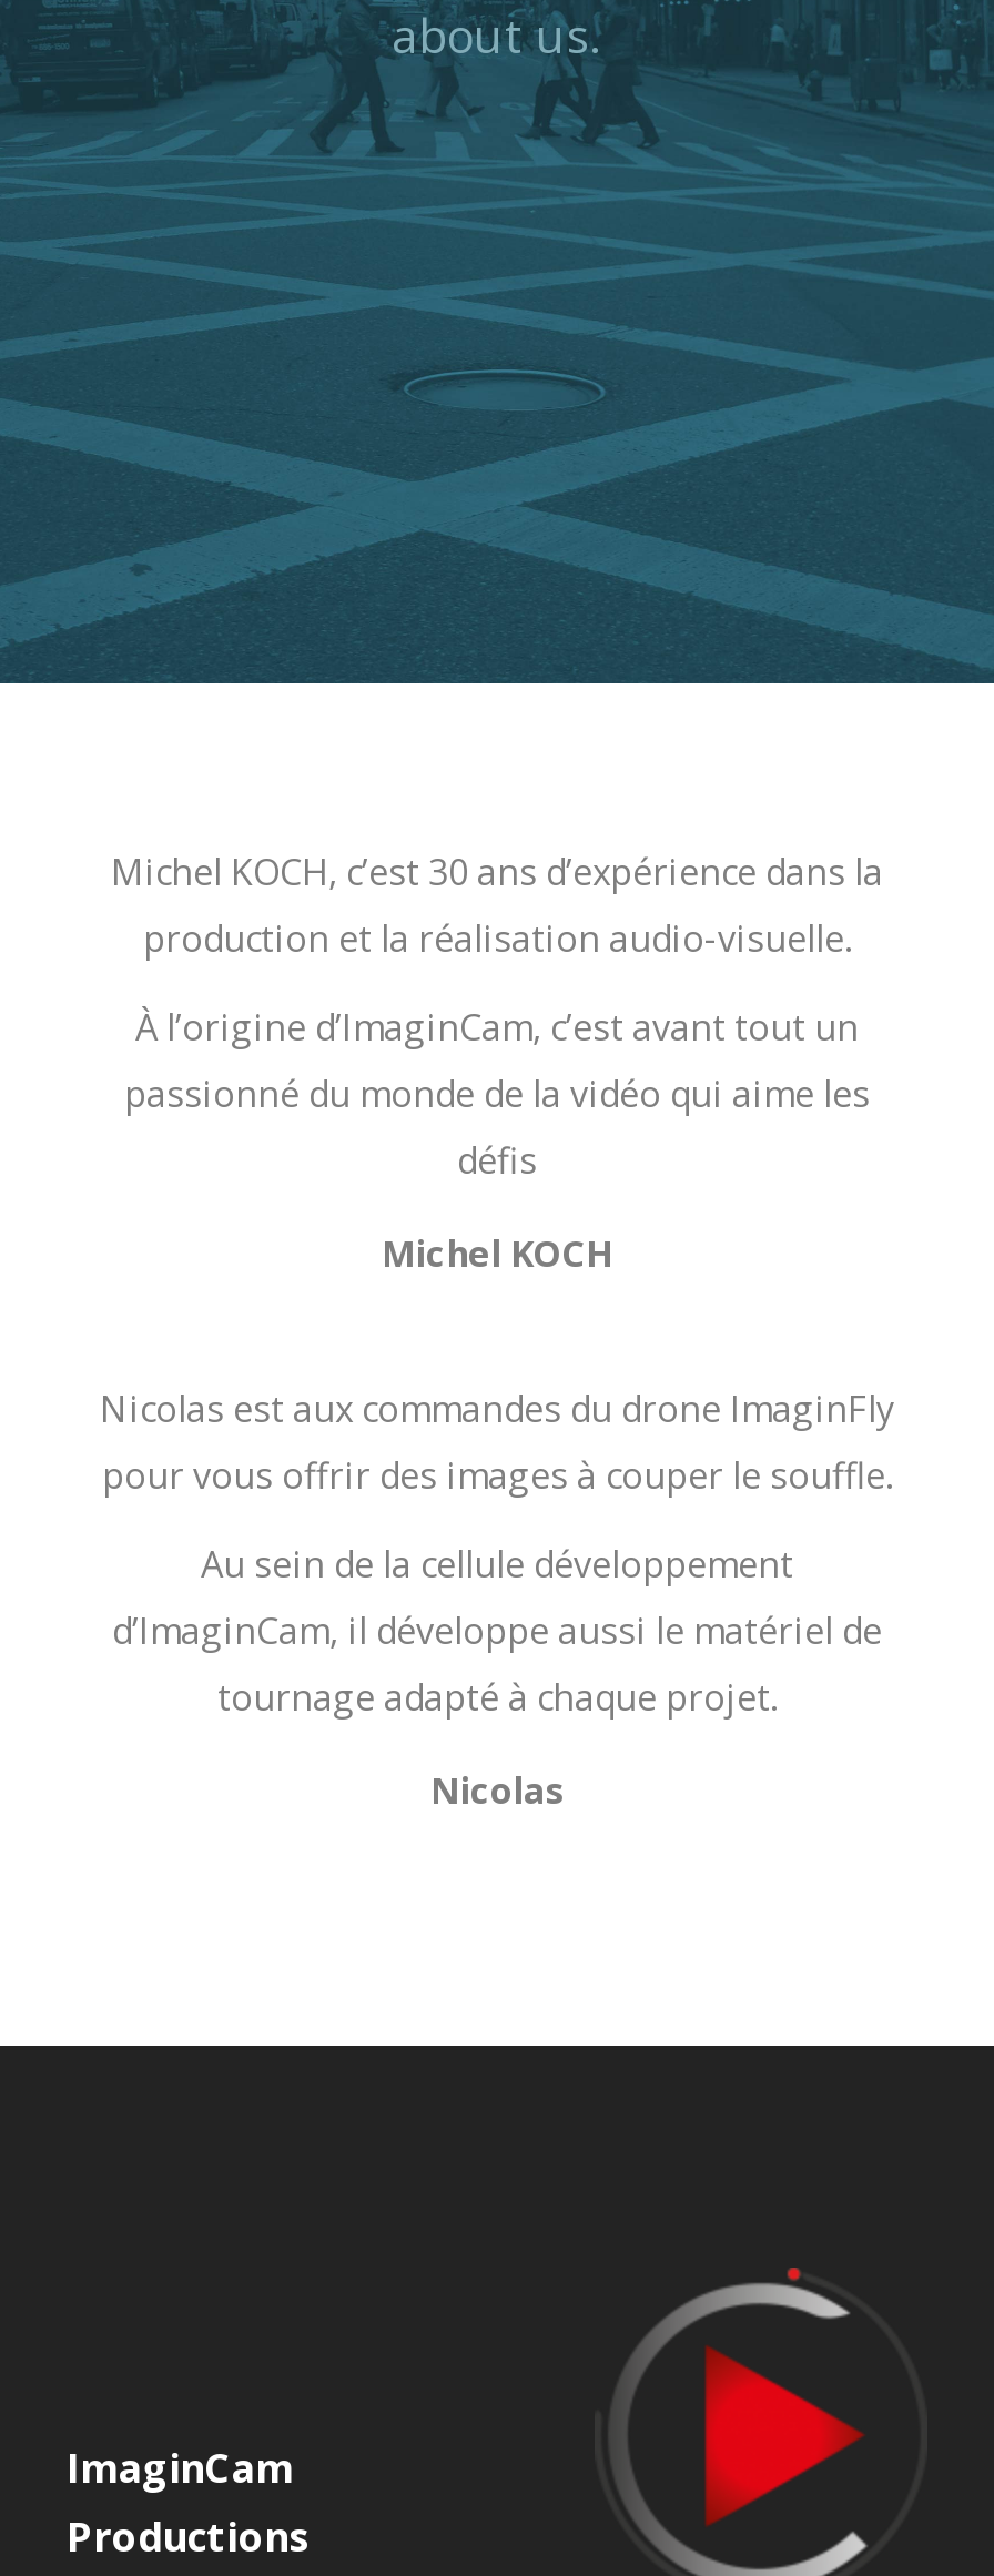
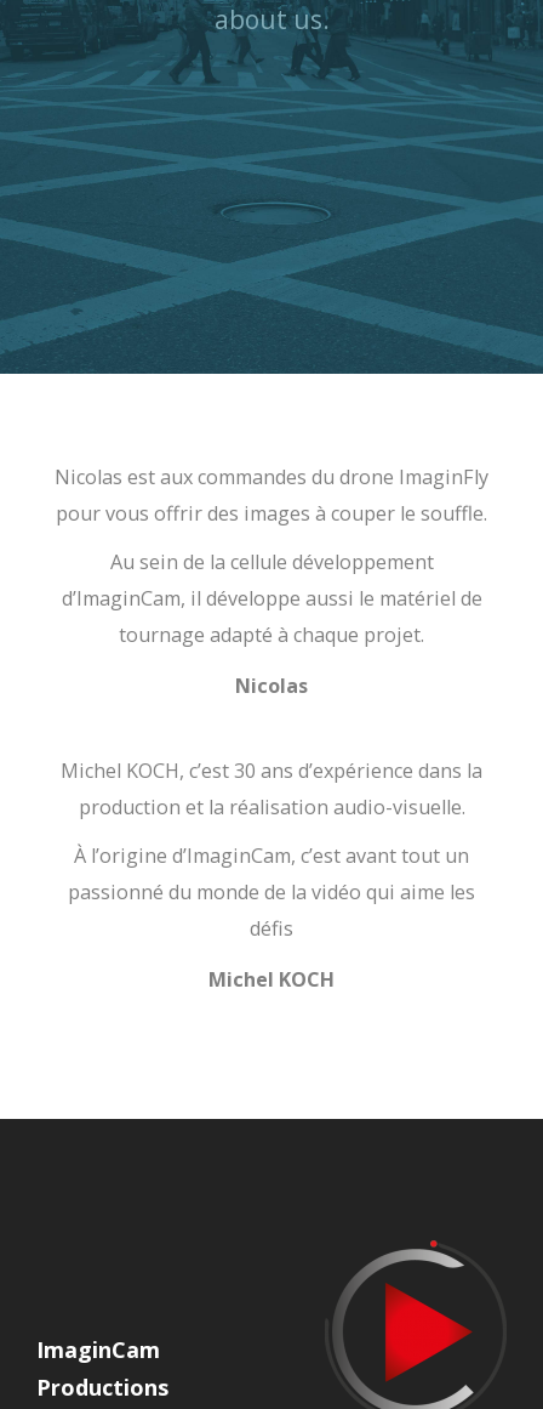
moved down: Michel KOCH, c’est 30 ans d’expérience dans la | production et la réalisation audio-visuelle. | À l’origine d’ImaginCam, c’est avant tout un | passionné du monde de la vidéo qui aime les | défis | Michel KOCH

moved up: Nicolas est aux commandes du drone ImaginFly | pour vous offrir des images à couper le souffle. | Au sein de la cellule développement | d’ImaginCam, il développe aussi le matériel de | tournage adapté à chaque projet. | Nicolas
